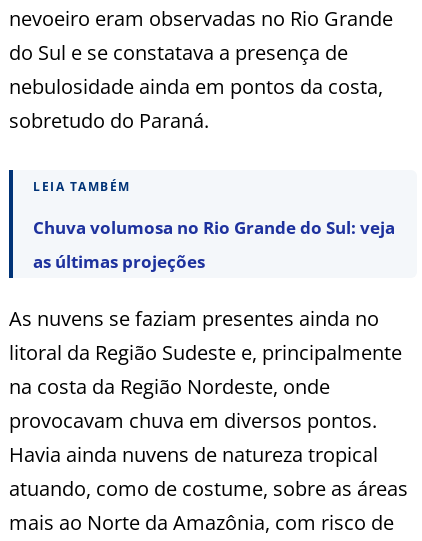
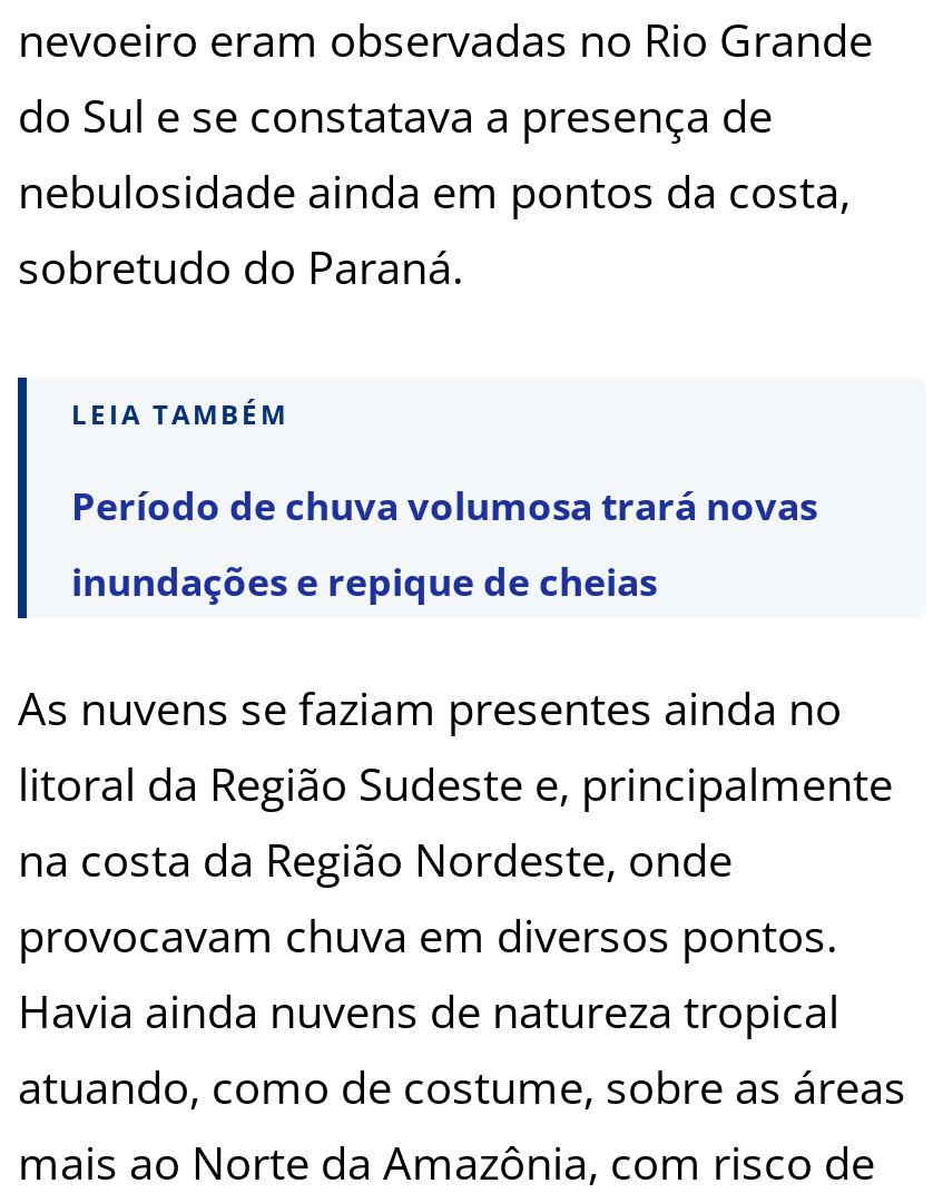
- Chuva volumosa no Rio Grande do Sul: veja
+ Período de chuva volumosa trará novas

- as últimas projeções
+ inundações e repique de cheias
